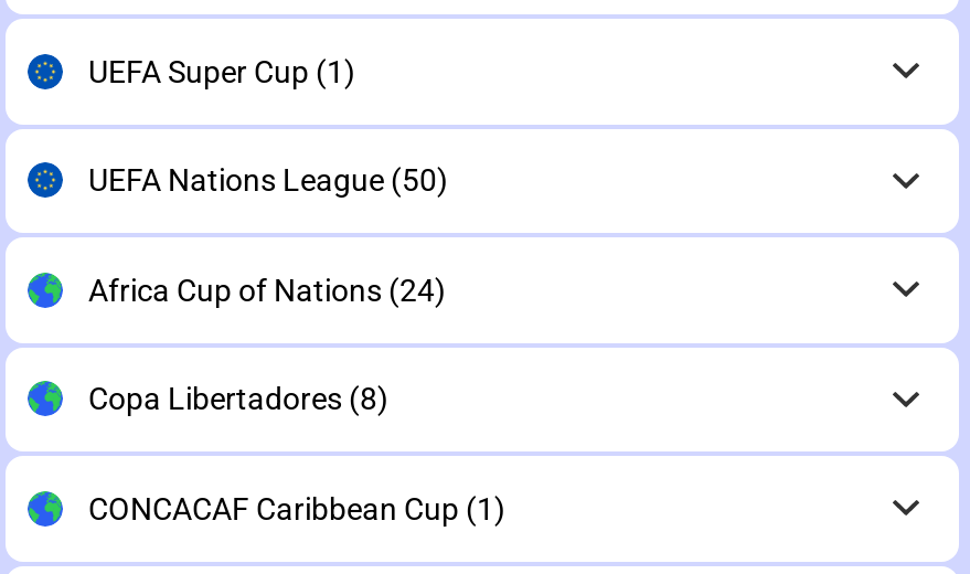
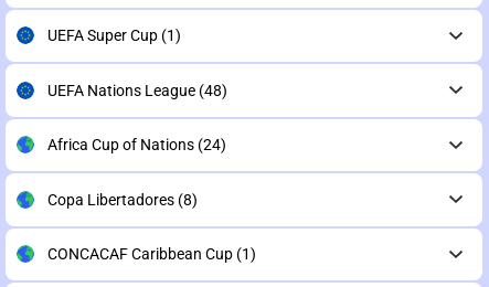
- UEFA Nations League (50)
+ UEFA Nations League (48)
